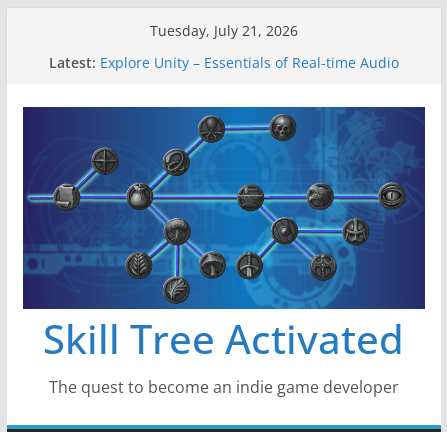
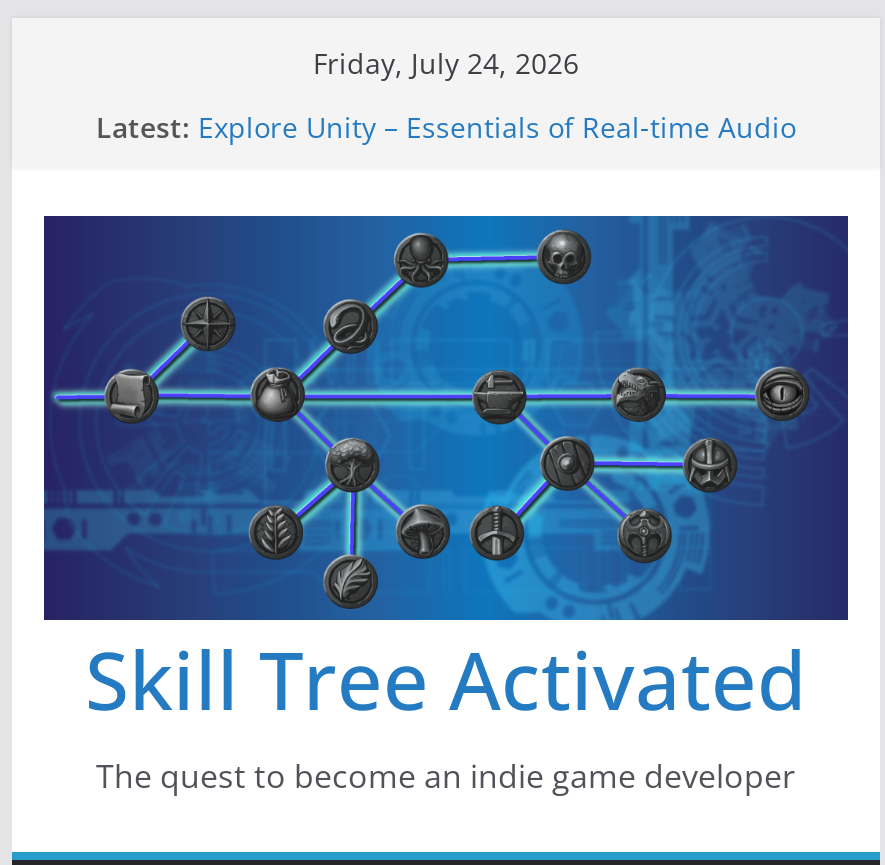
- Tuesday, July 21, 2026
+ Friday, July 24, 2026
